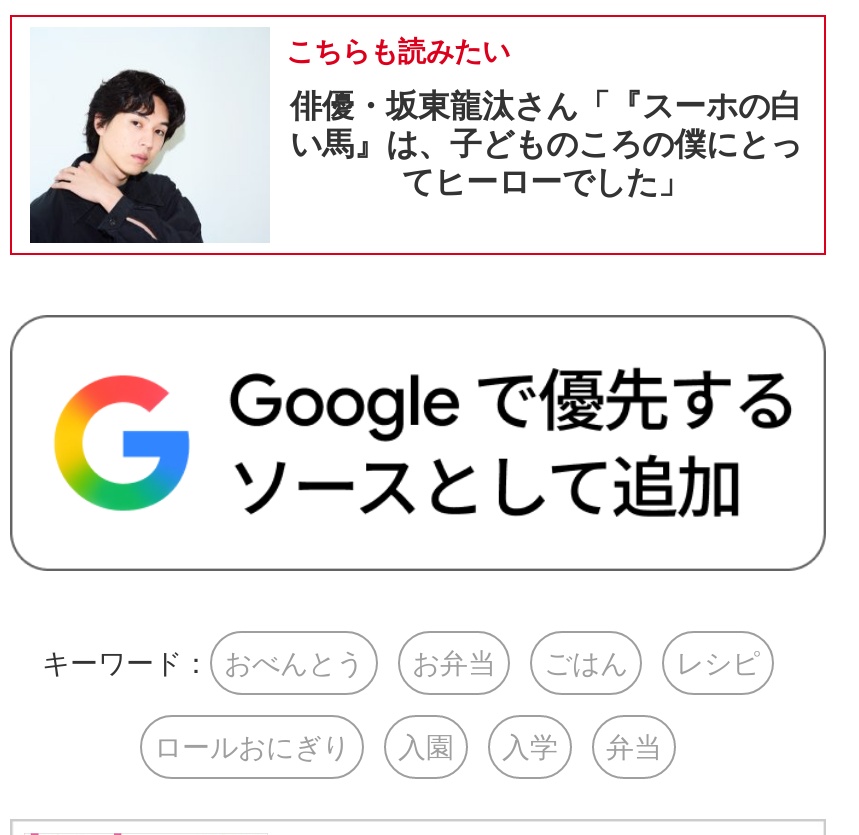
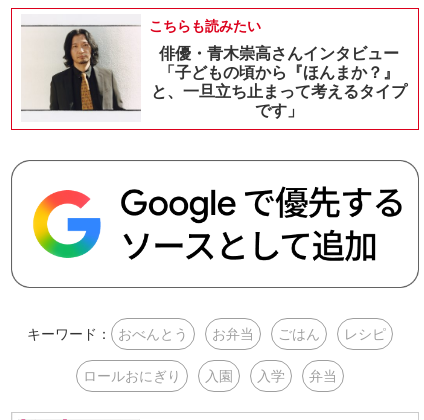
- [image]
- 俳優・坂東龍汰さん「『スーホの白
- い馬』は、子どものころの僕にとっ
- てヒーローでした」
+ [image]
+ 俳優・青木崇高さんインタビュー
+ 「子どもの頃から『ほんまか？』
+ と、一旦立ち止まって考えるタイプ
+ です」
